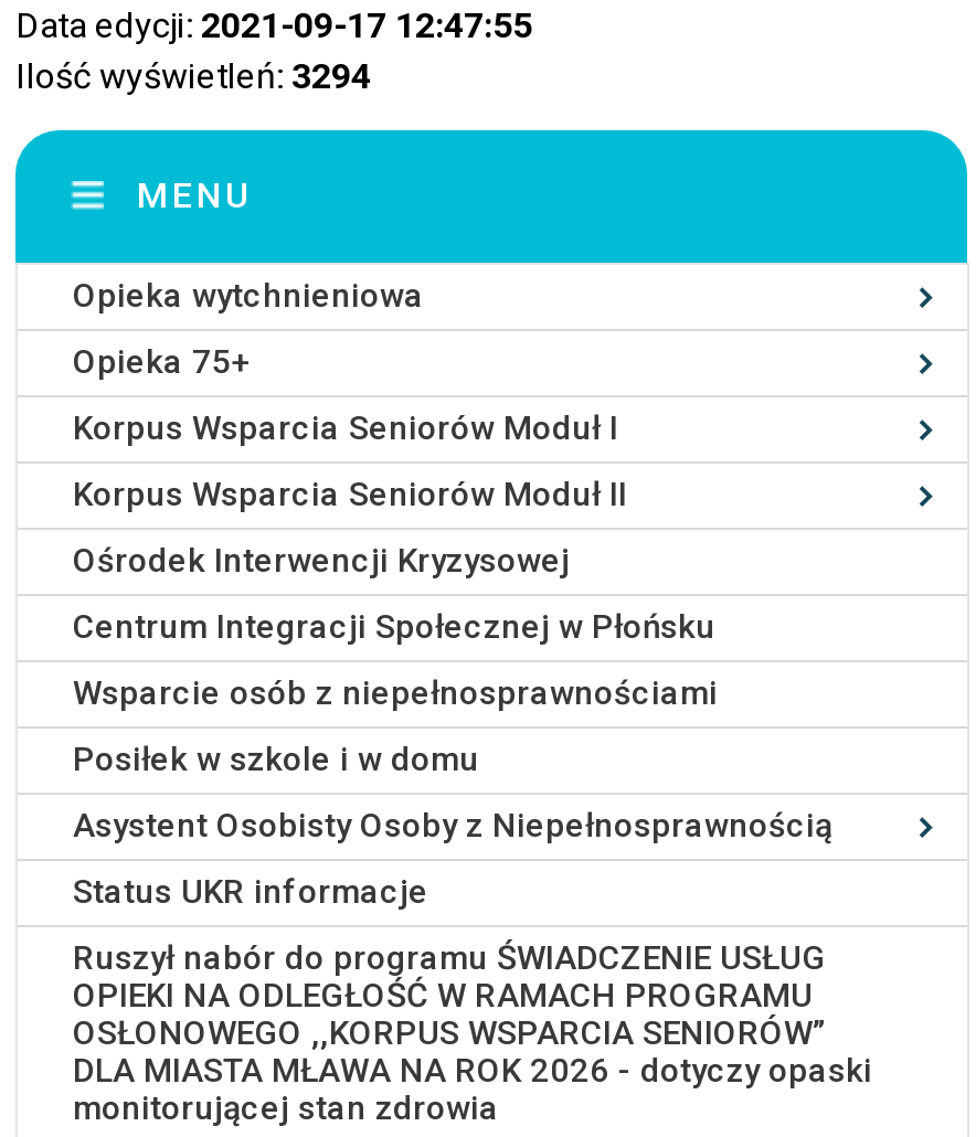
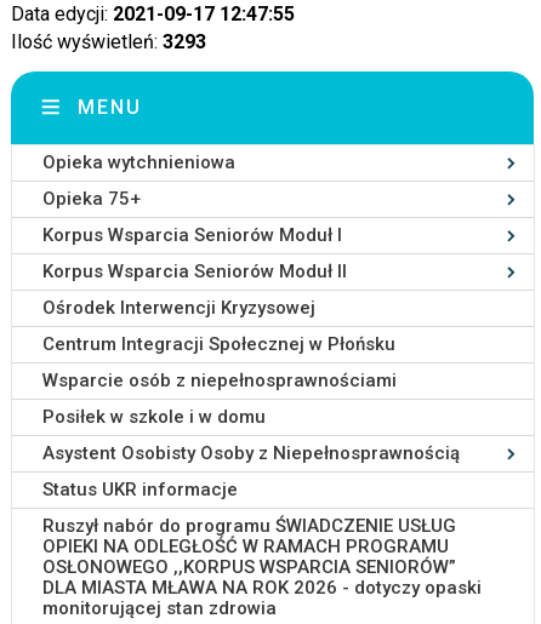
- Ilość wyświetleń: 3294
+ Ilość wyświetleń: 3293
